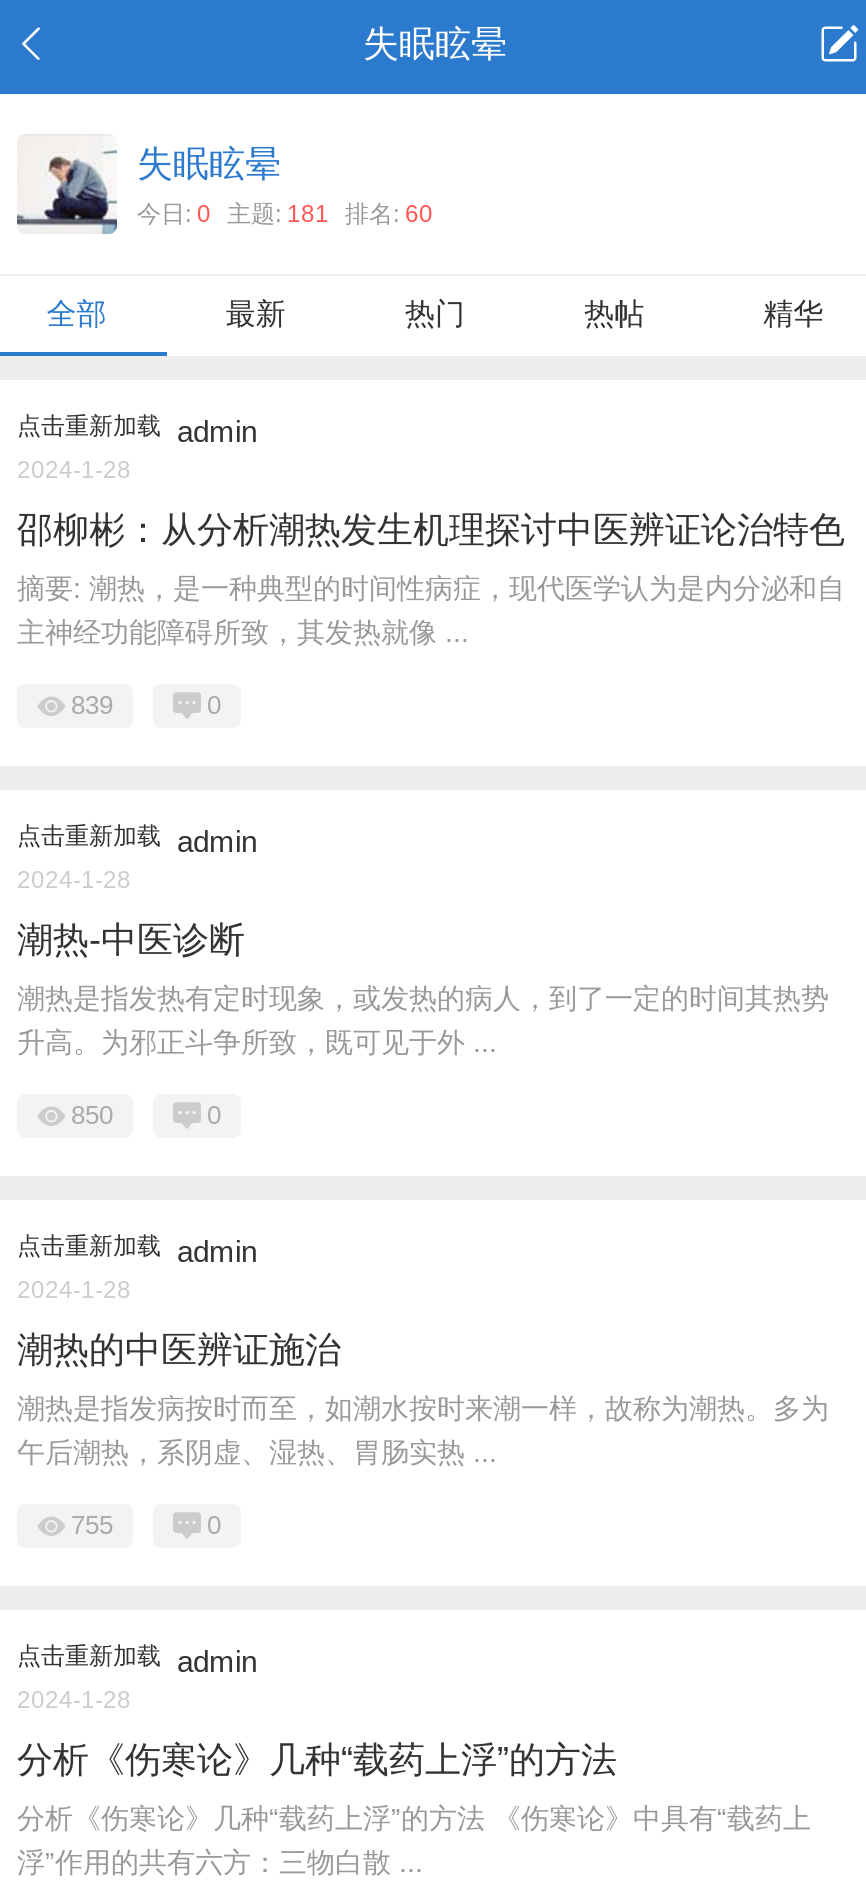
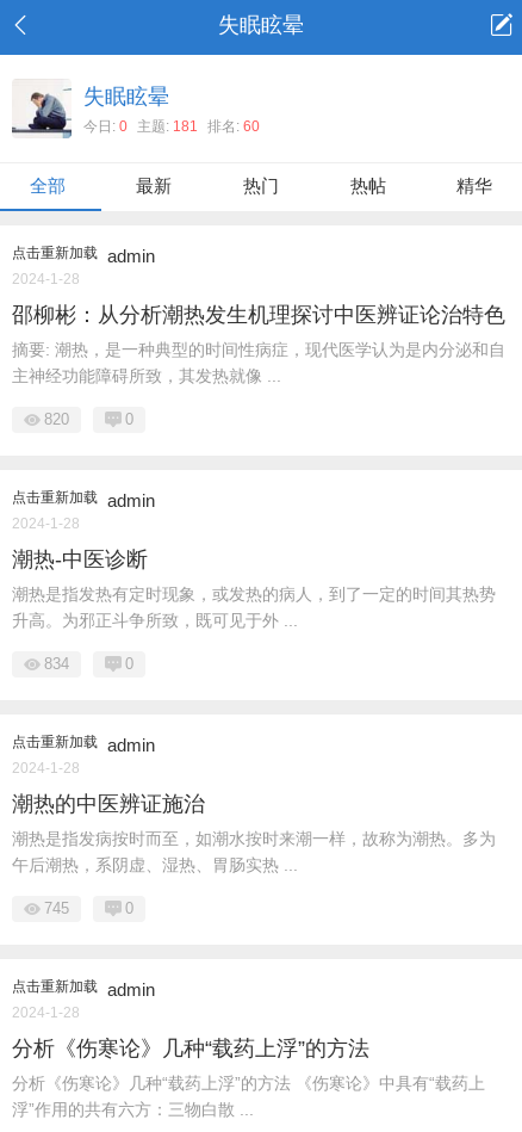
- 839
+ 820

- 850
+ 834

- 755
+ 745
